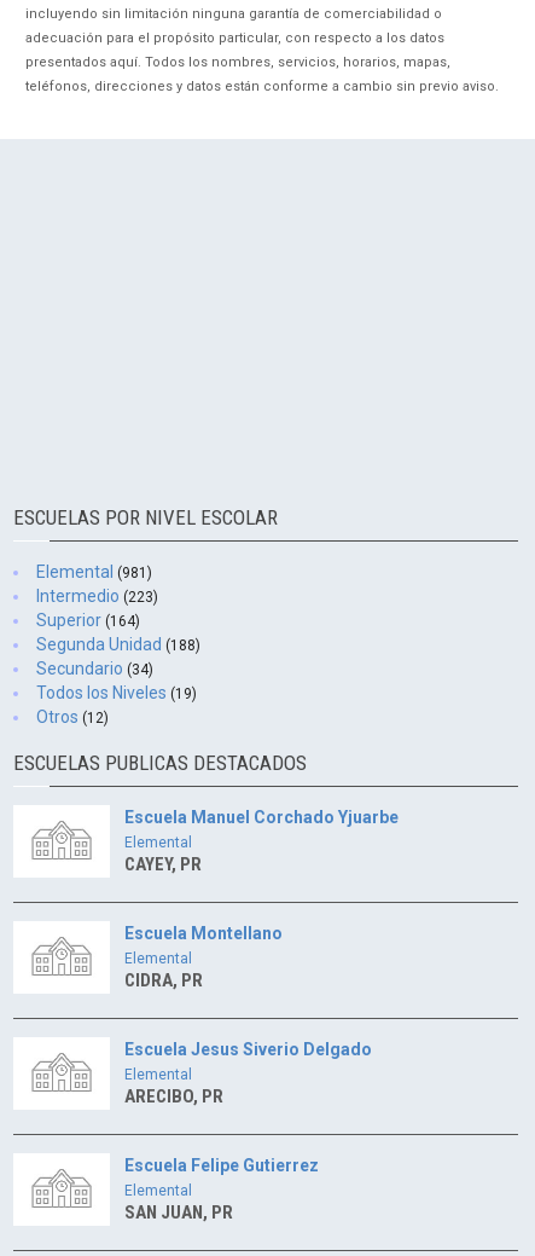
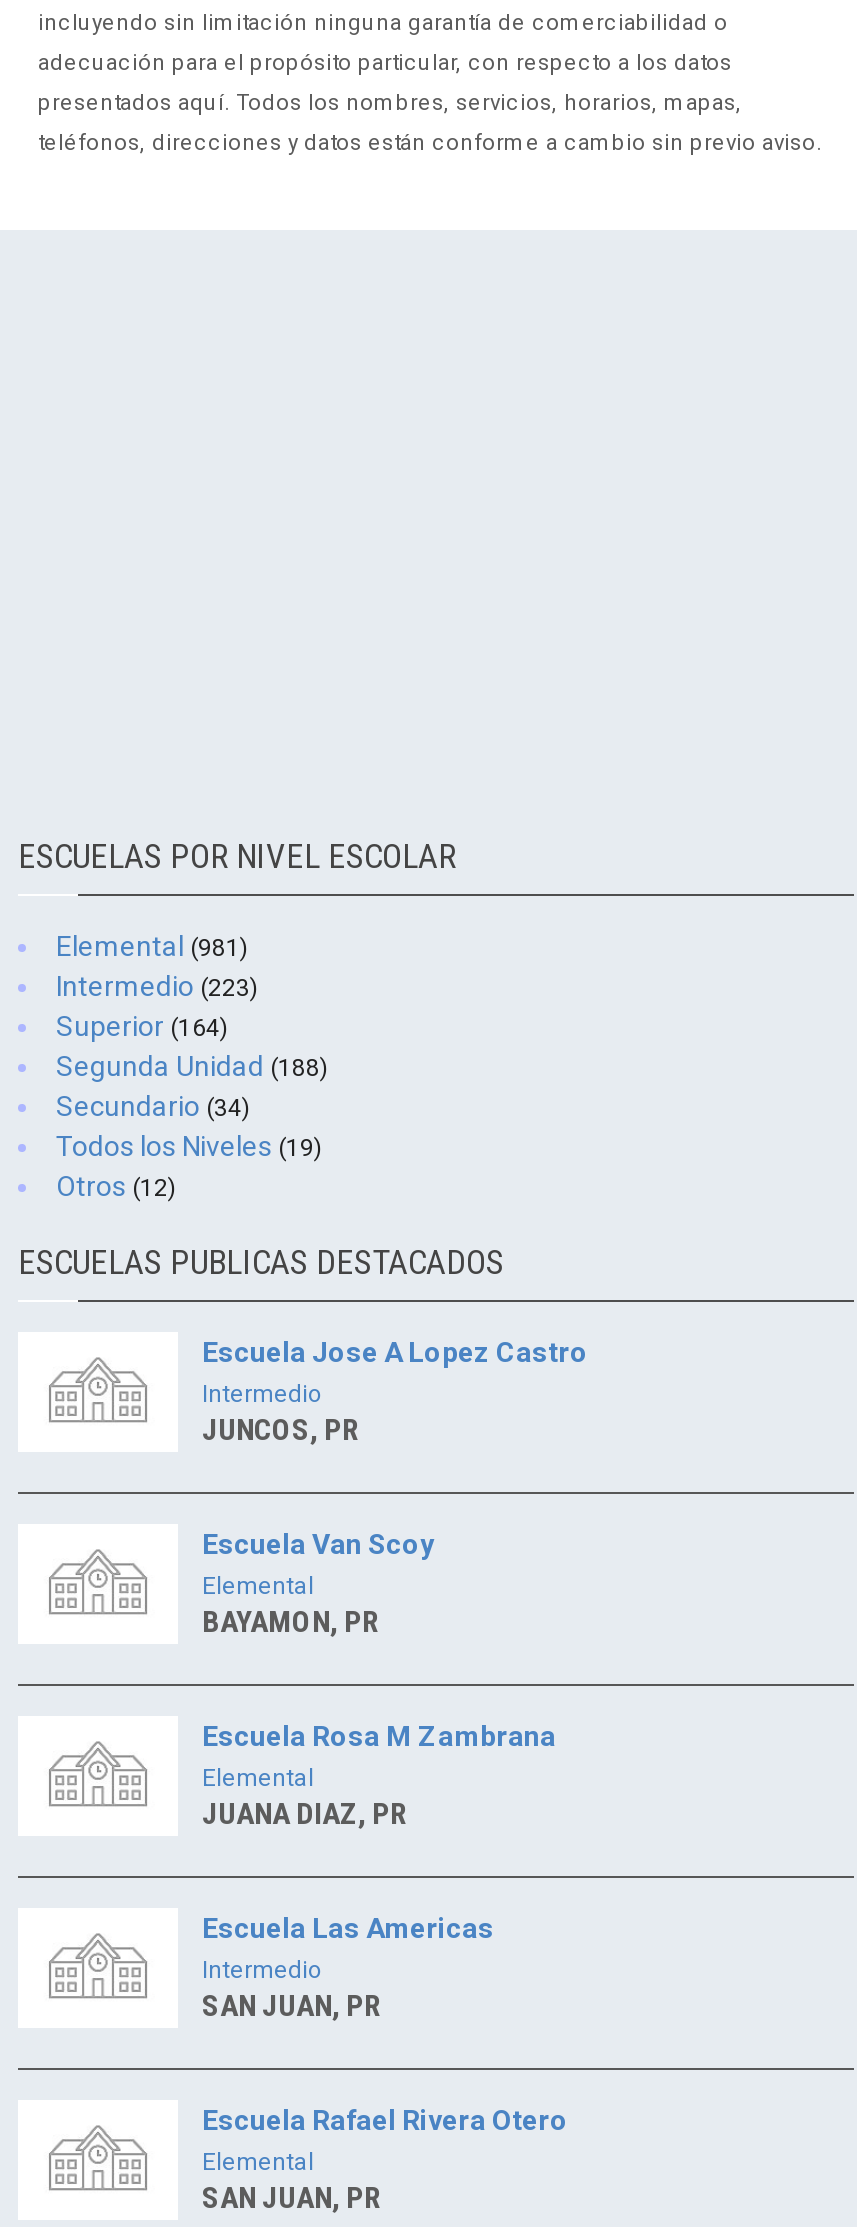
- Escuela Manuel Corchado Yjuarbe
+ Escuela Jose A Lopez Castro
+ Intermedio
+ JUNCOS, PR
+ Escuela Van Scoy

- CAYEY, PR
+ BAYAMON, PR

- Escuela Montellano
+ Escuela Rosa M Zambrana

- CIDRA, PR
+ JUANA DIAZ, PR

- Escuela Jesus Siverio Delgado
- Elemental
- ARECIBO, PR
+ Escuela Las Americas
+ Intermedio
+ SAN JUAN, PR

- Escuela Felipe Gutierrez
+ Escuela Rafael Rivera Otero
